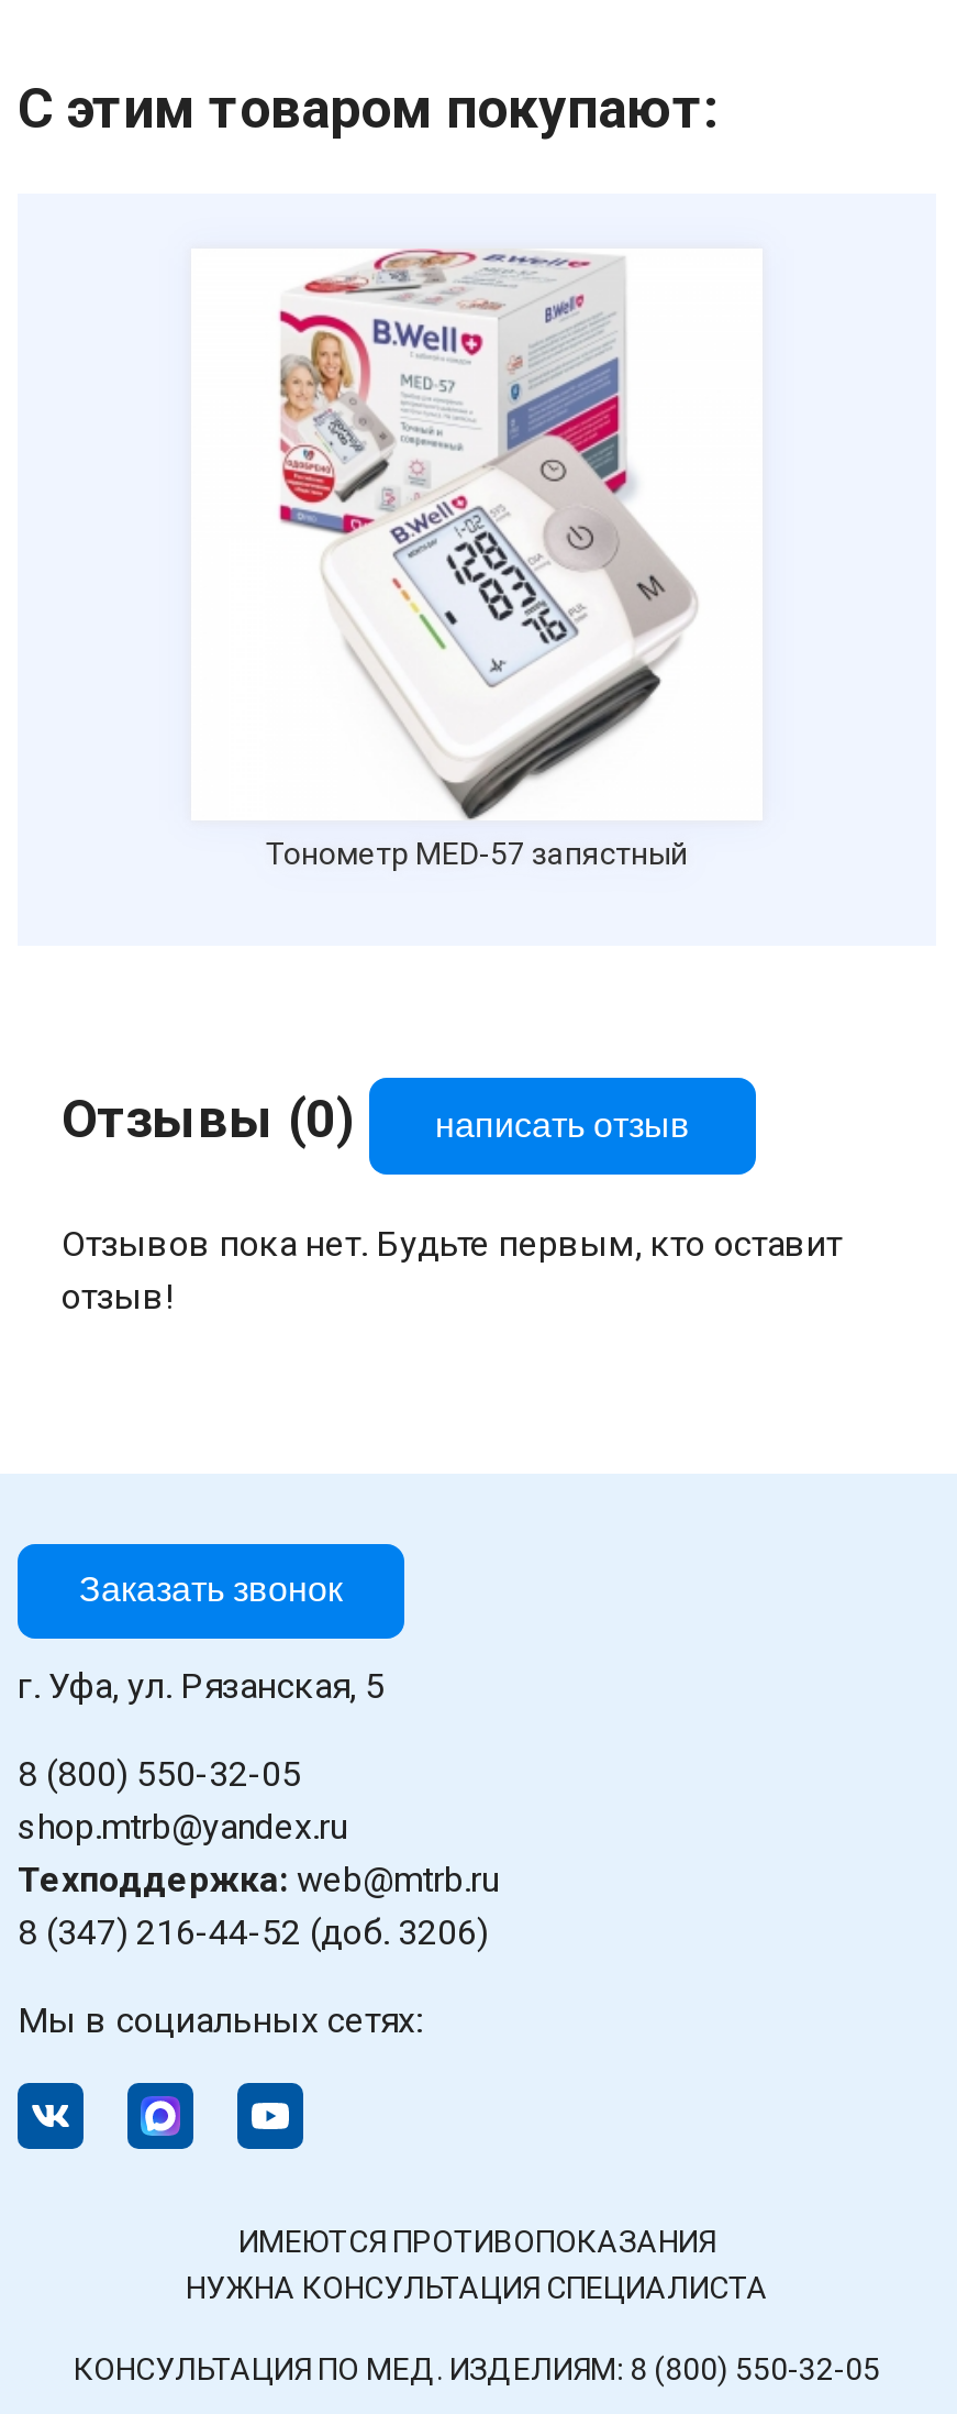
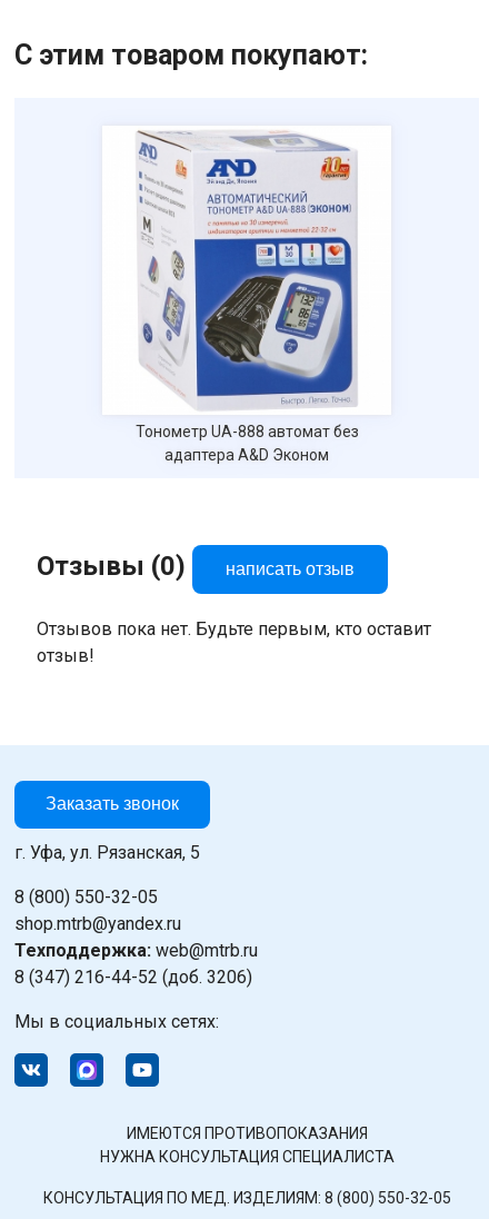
- [image]
- Тонометр MED-57 запястный
+ [image]
+ Тонометр UA-888 автомат без
+ адаптера A&D Эконом
